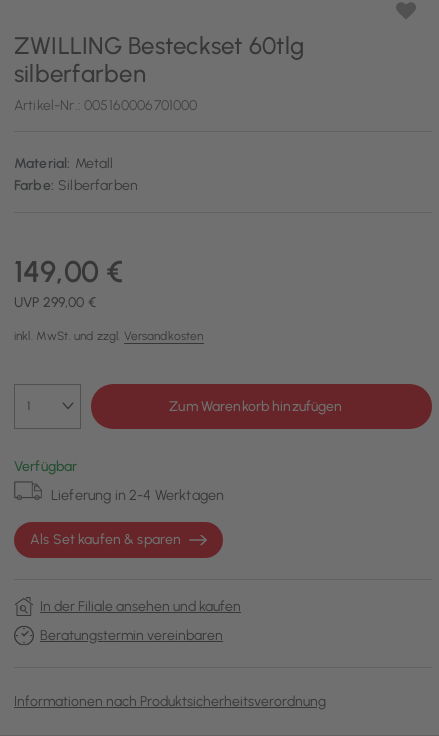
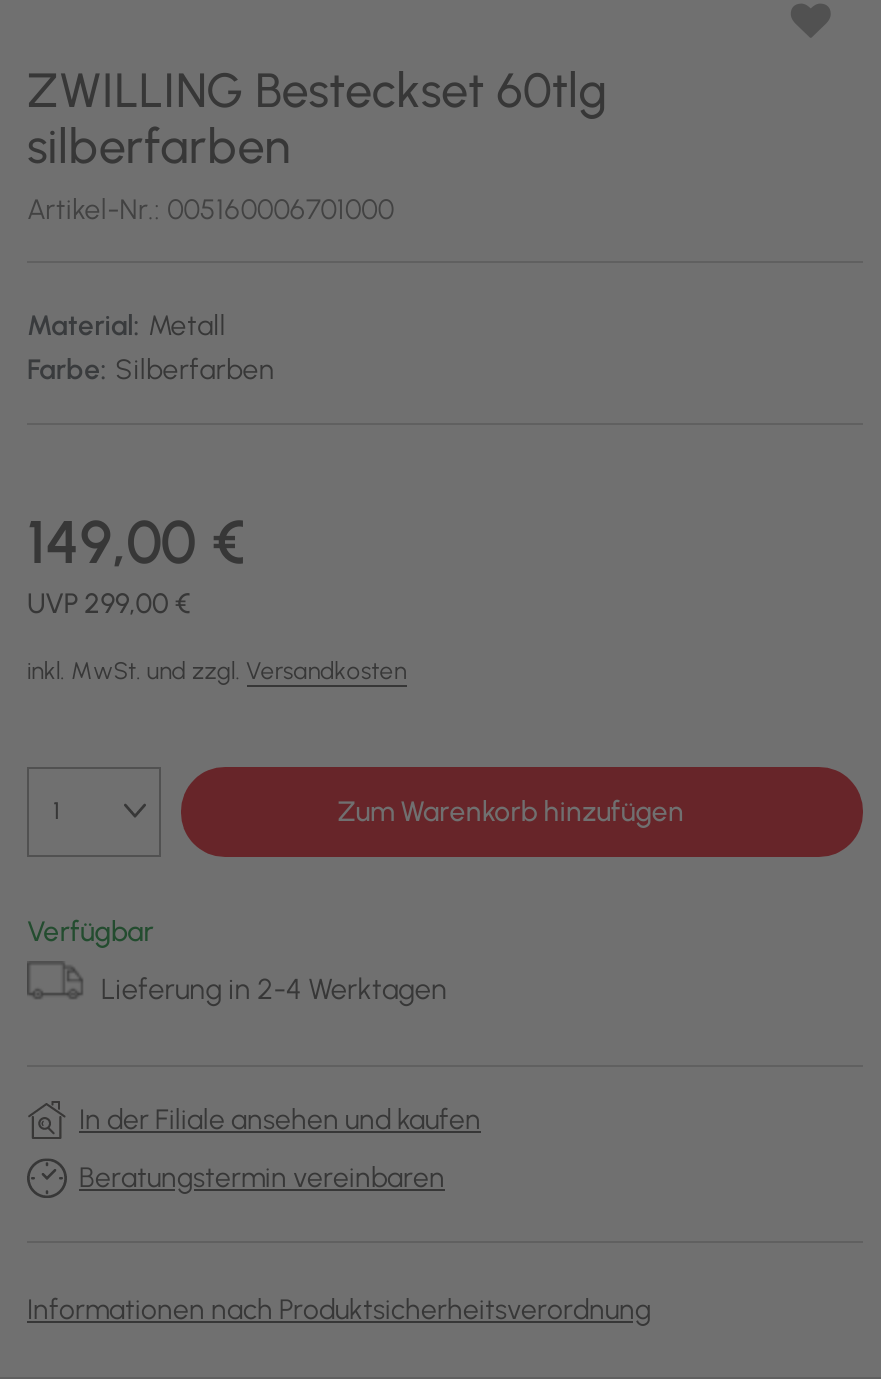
- Als Set kaufen & sparen
